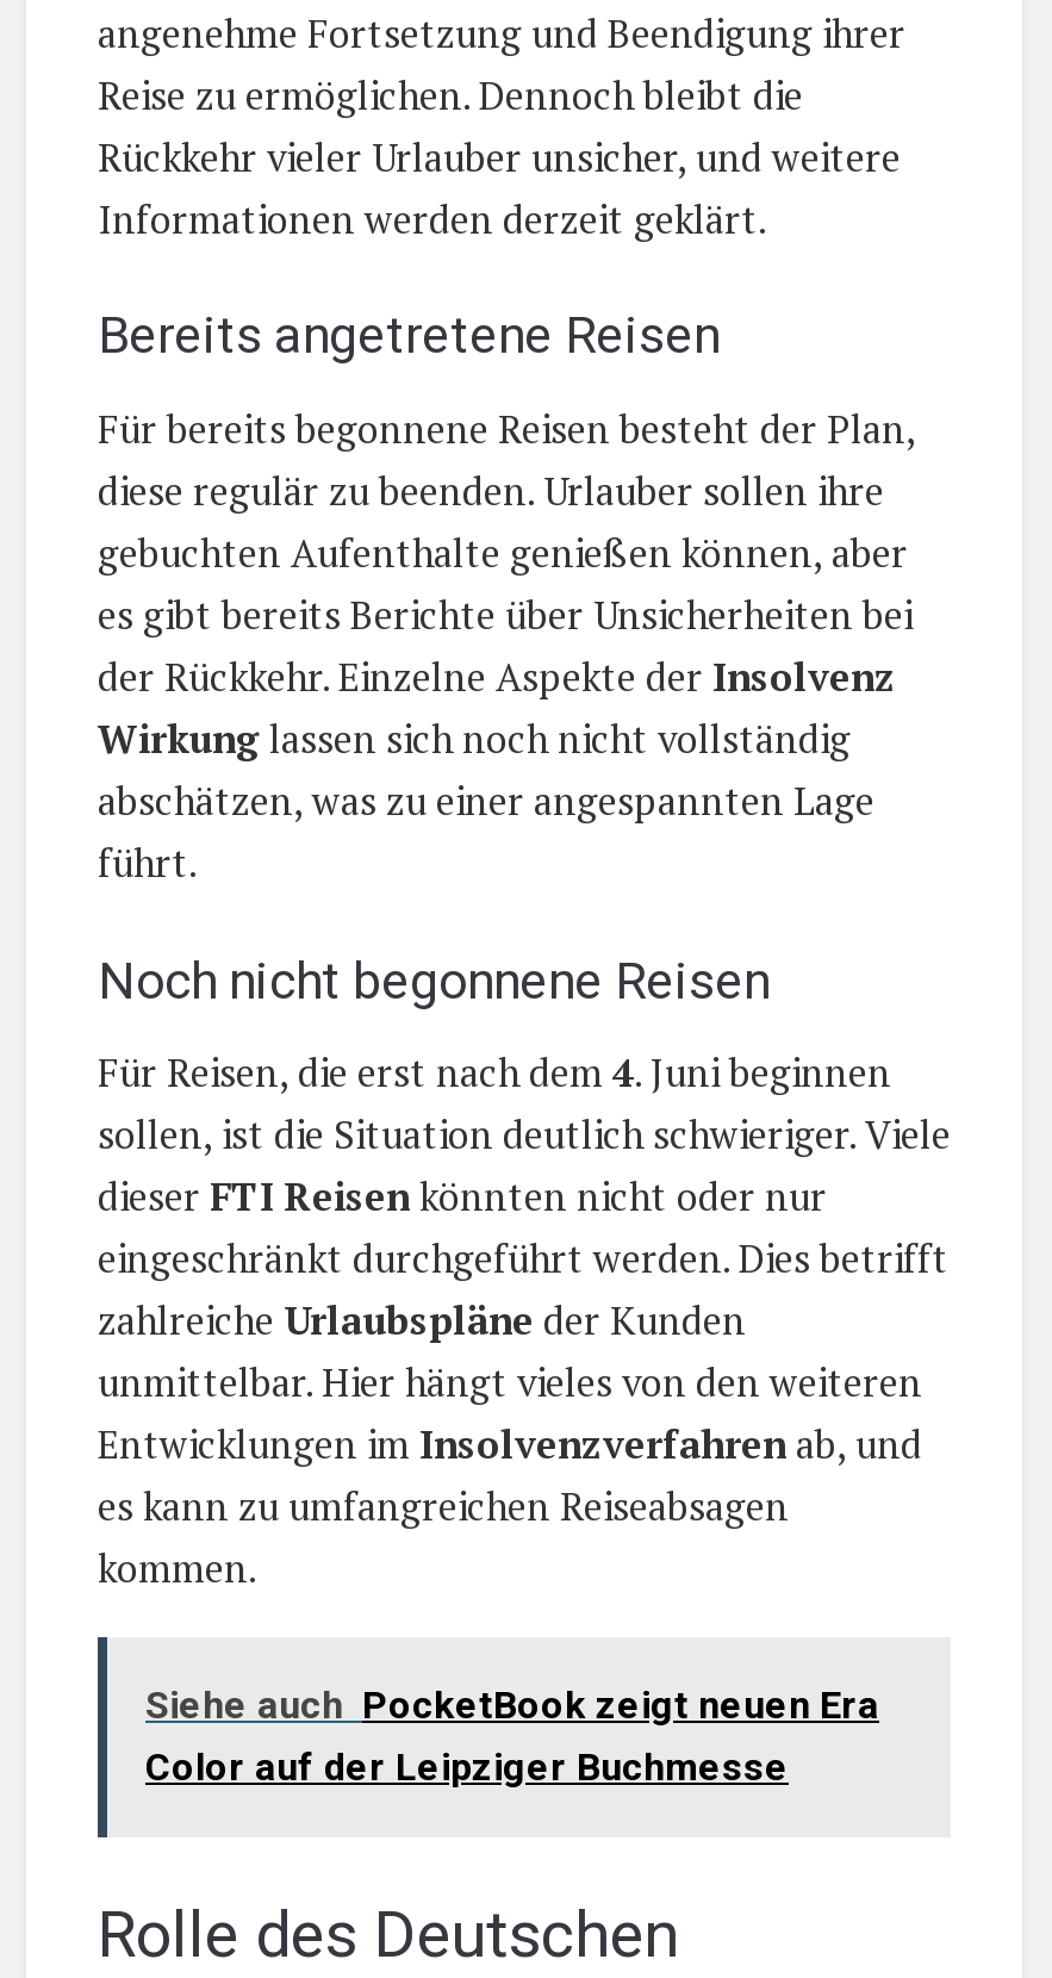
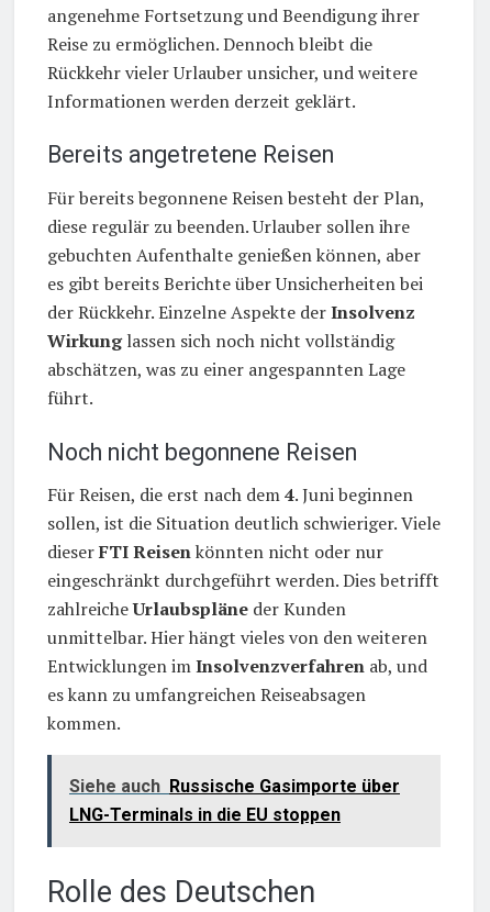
- Siehe auch PocketBook zeigt neuen Era
- Color auf der Leipziger Buchmesse
+ Siehe auch Russische Gasimporte über
+ LNG-Terminals in die EU stoppen
